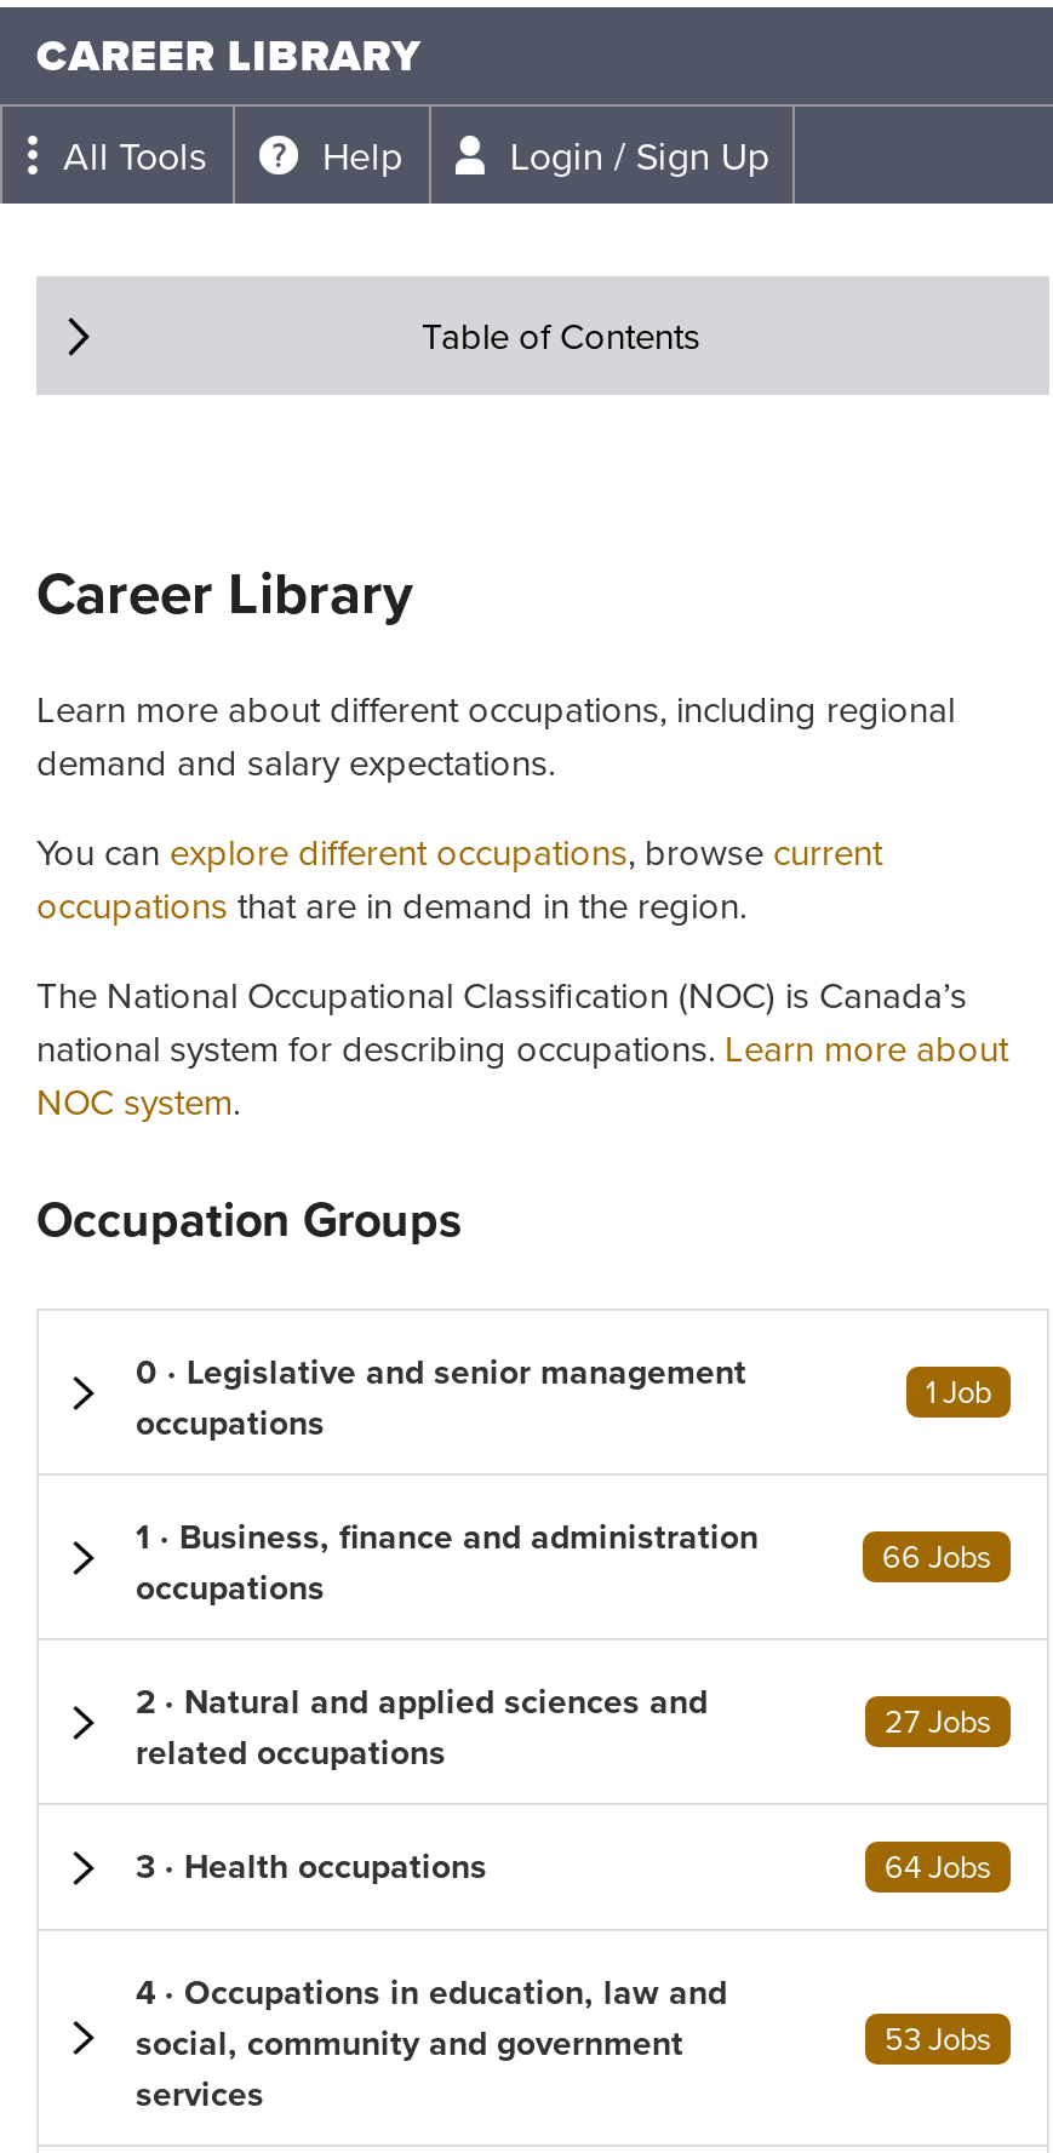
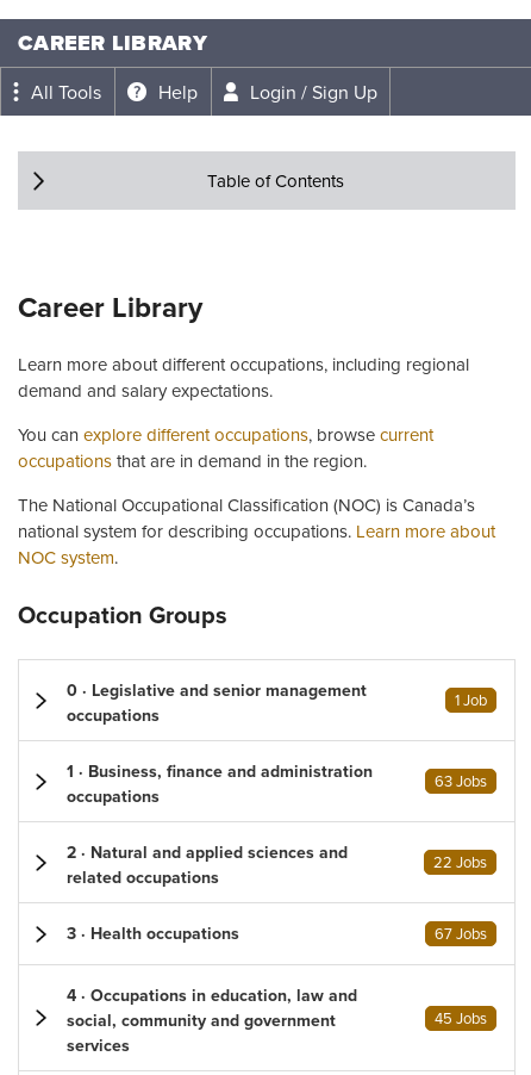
- 66 Jobs
+ 63 Jobs

- 27 Jobs
+ 22 Jobs

- 64 Jobs
+ 67 Jobs

- 53 Jobs
+ 45 Jobs
